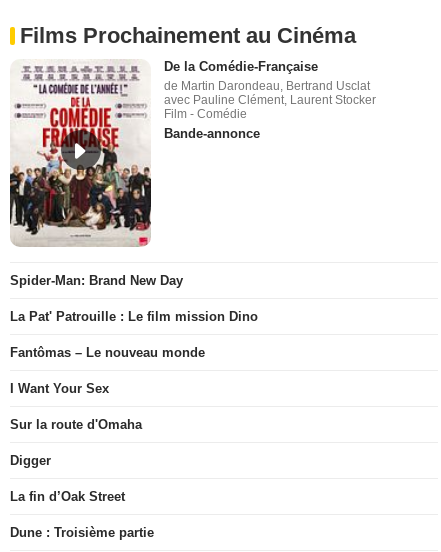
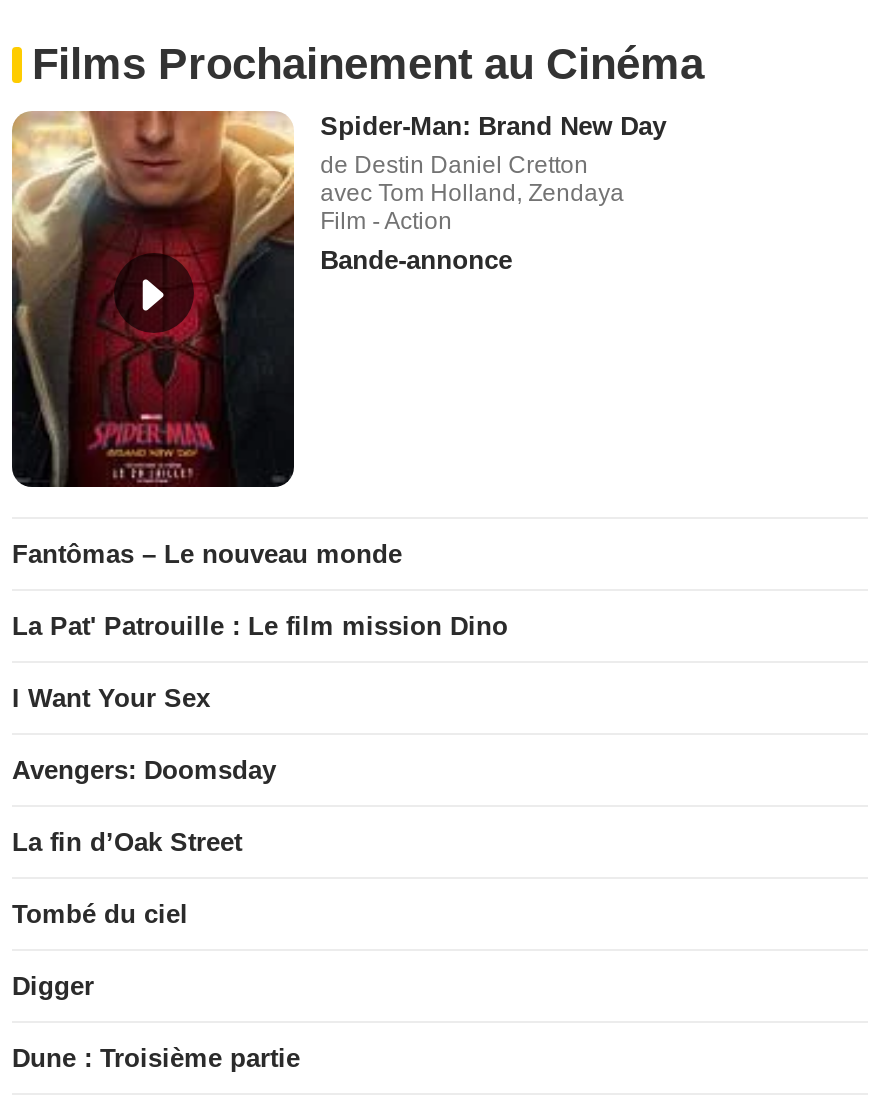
- [image]
- De la Comédie-Française
- de Martin Darondeau, Bertrand Usclat
- avec Pauline Clément, Laurent Stocker
- Film - Comédie
+ [image]
+ de Destin Daniel Cretton
+ avec Tom Holland, Zendaya
+ Film - Action

moved up: Spider-Man: Brand New Day

moved up: Fantômas – Le nouveau monde

moved up: I Want Your Sex

- Sur la route d'Omaha
+ Avengers: Doomsday
+ Tombé du ciel

moved down: Digger

moved up: La fin d’Oak Street
